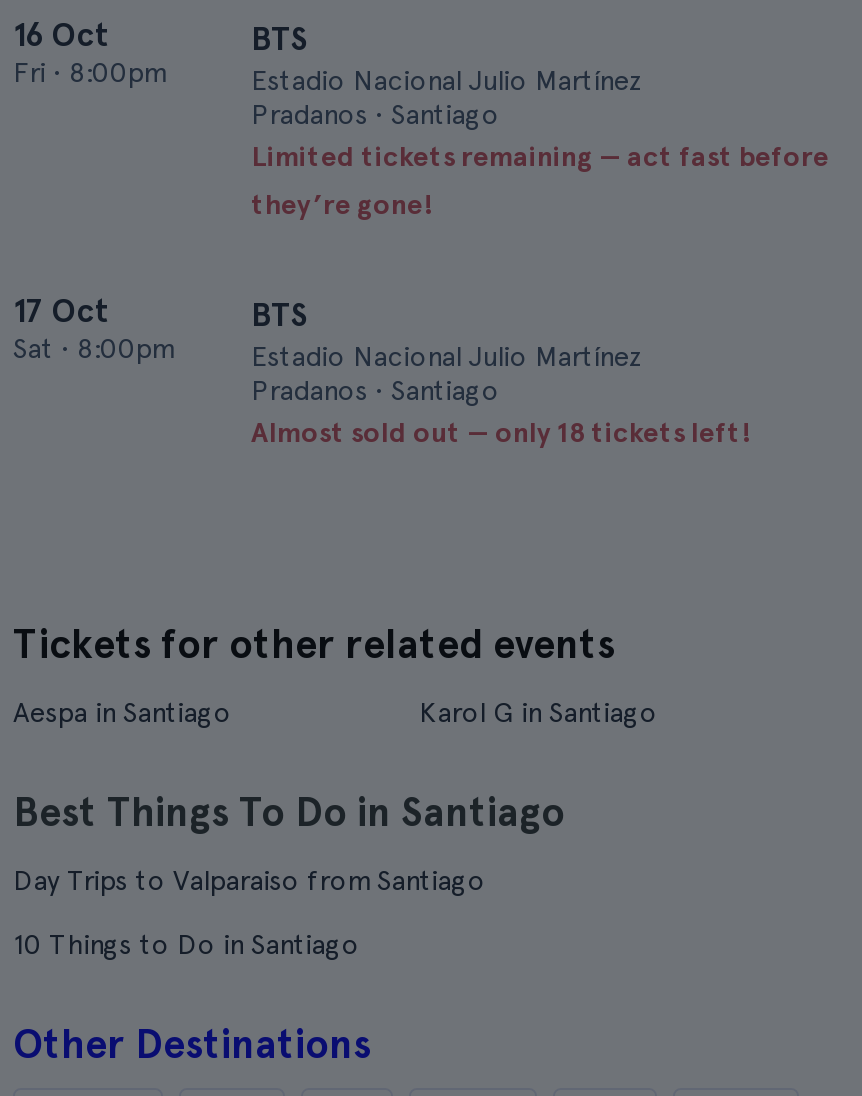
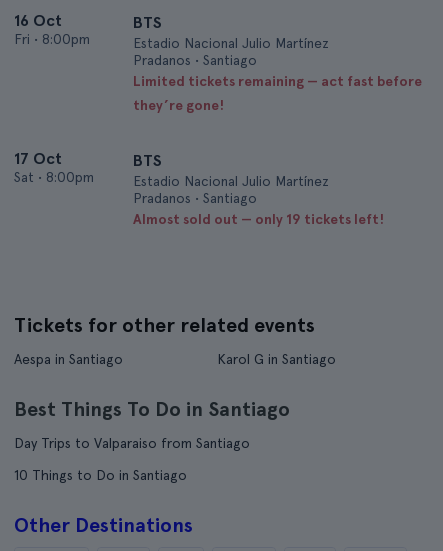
- Almost sold out — only 18 tickets left!
+ Almost sold out — only 19 tickets left!
